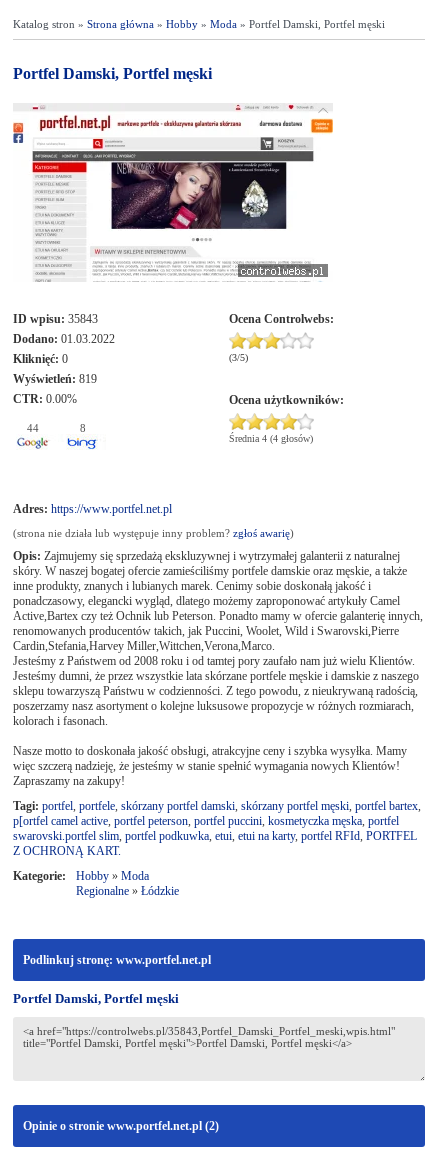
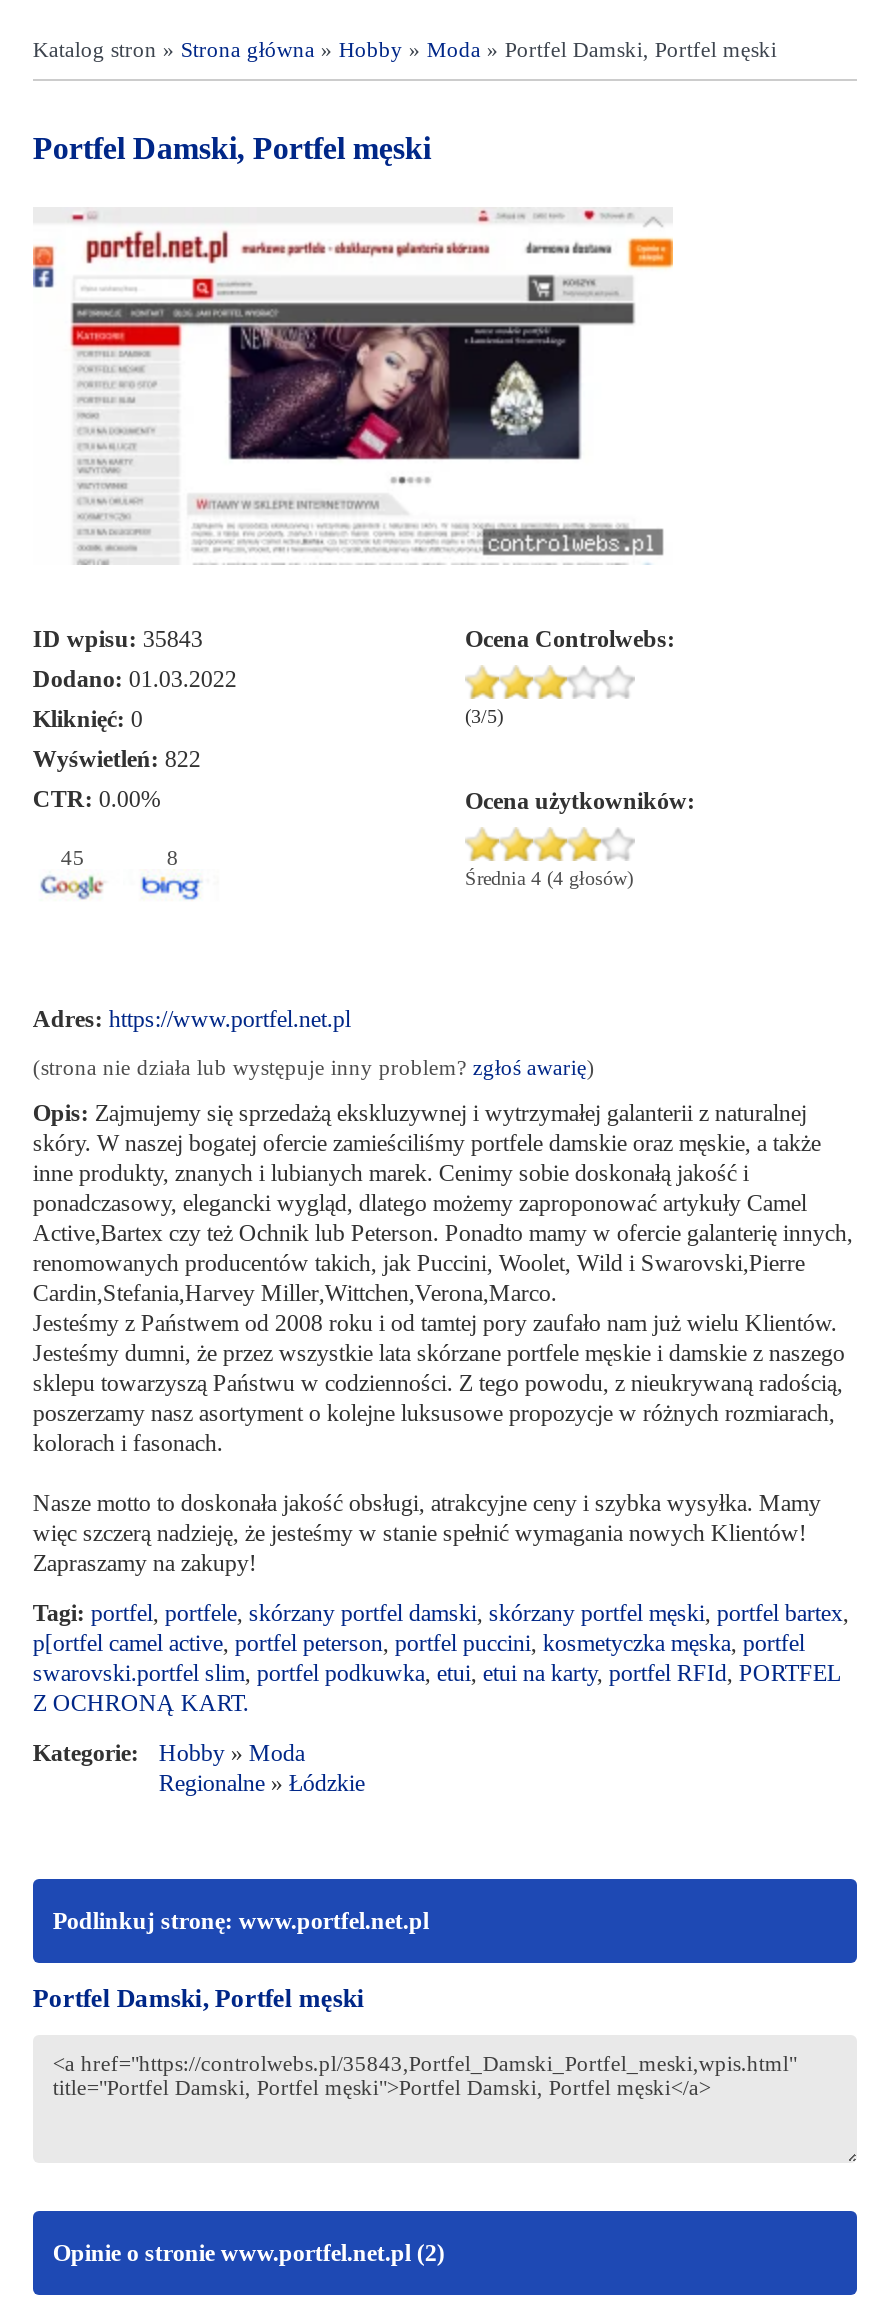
- Wyświetleń: 819
+ Wyświetleń: 822

- 44
+ 45
